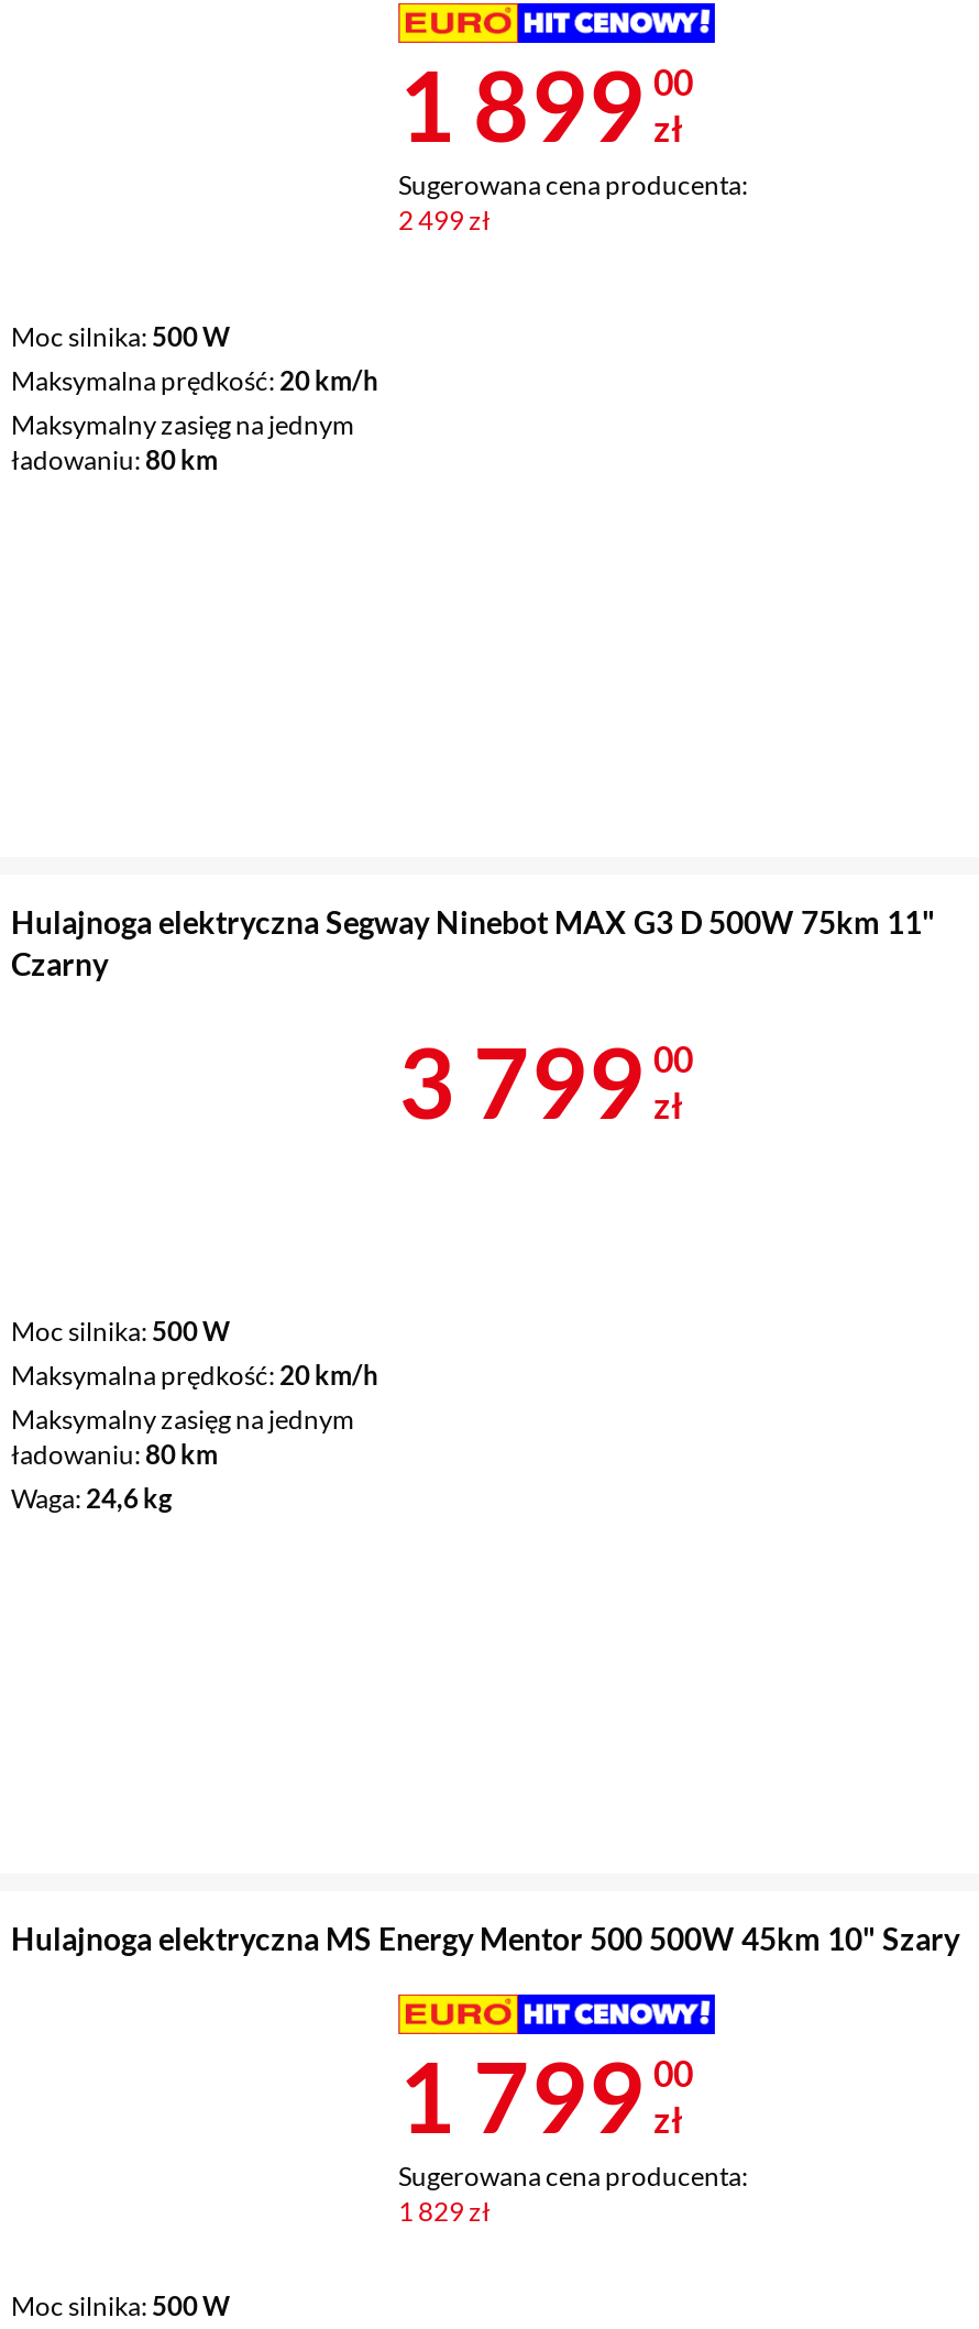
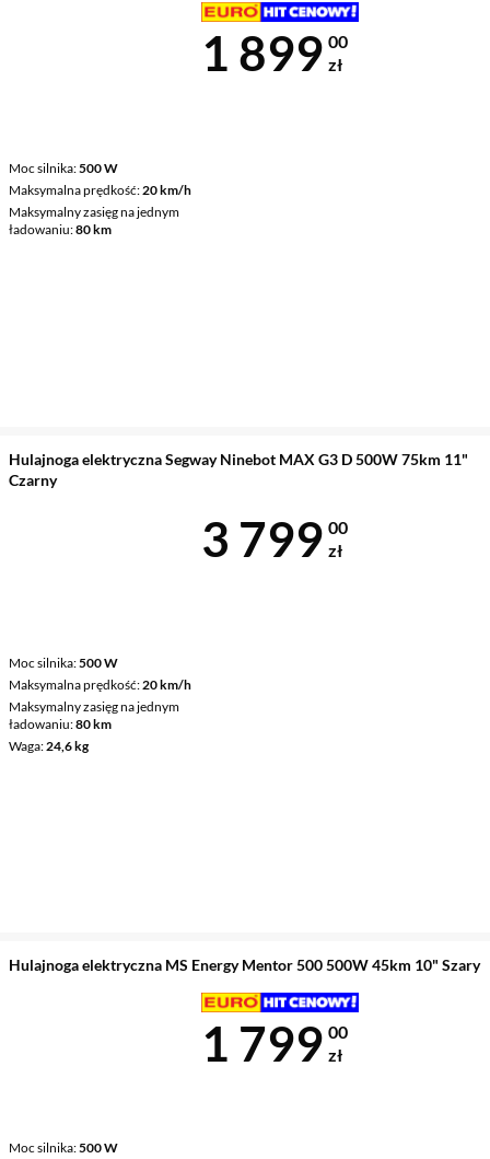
- Sugerowana cena producenta:
- 2 499 zł

- Sugerowana cena producenta:
- 1 829 zł
